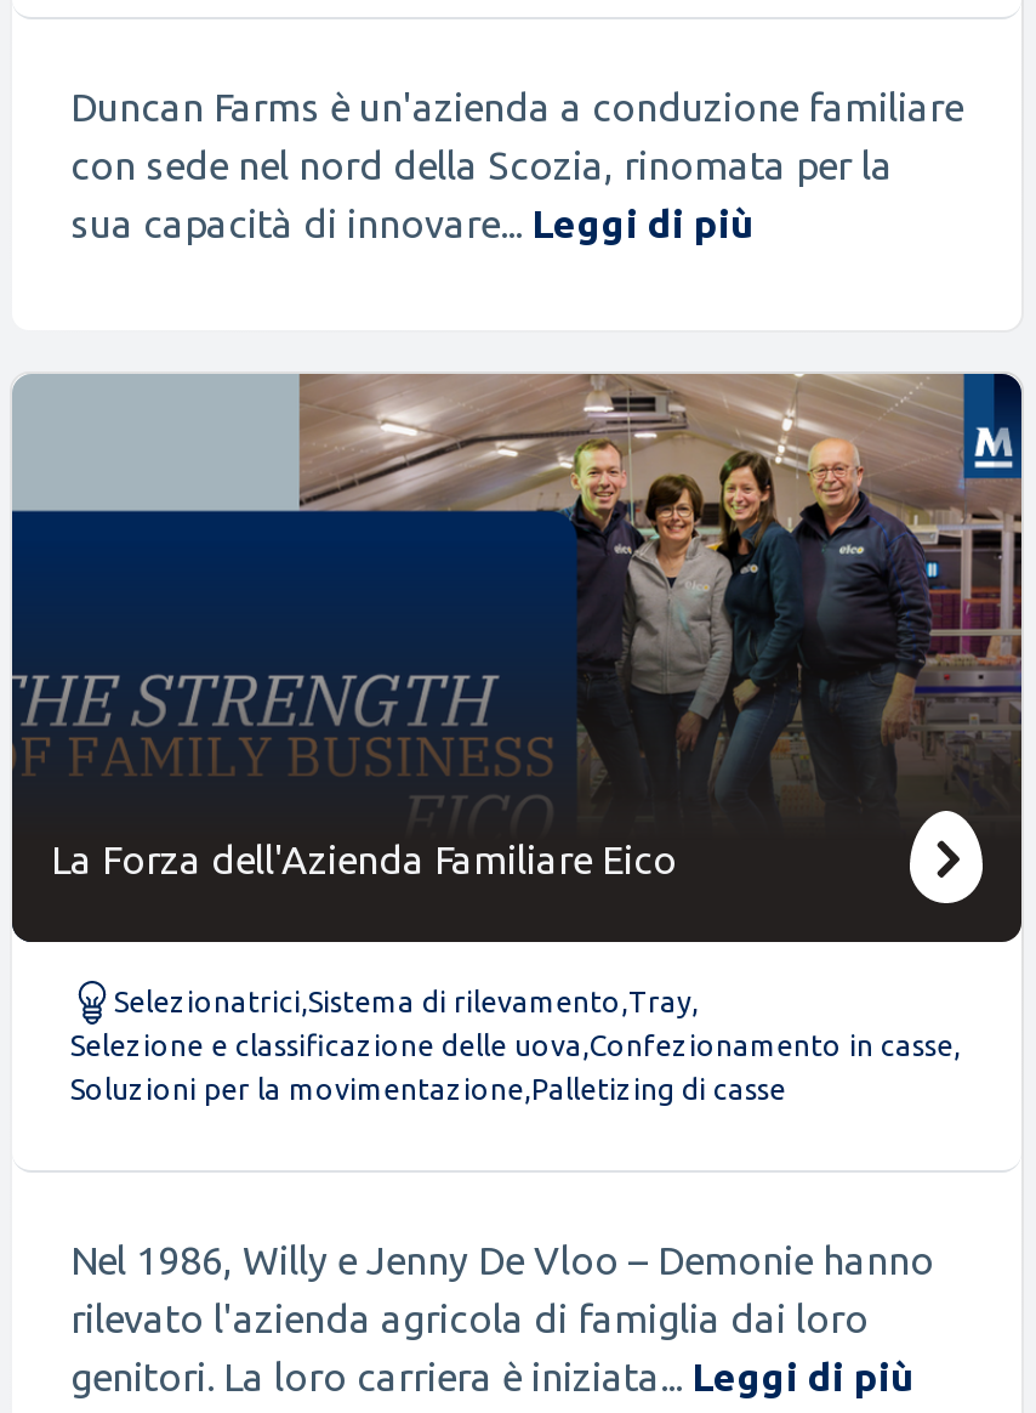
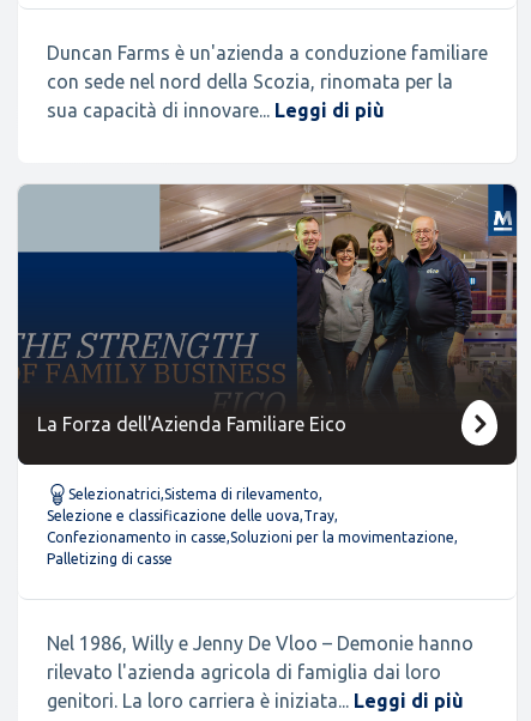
- Selezionatrici,Sistema di rilevamento, Tray,
- Selezione e classificazione delle uova, Confezionamento in casse,
- Soluzioni per la movimentazione,Palletizing di casse
+ Selezionatrici,Sistema di rilevamento,
+ Selezione e classificazione delle uova,Tray,
+ Confezionamento in casse,Soluzioni per la movimentazione,
+ Palletizing di casse
